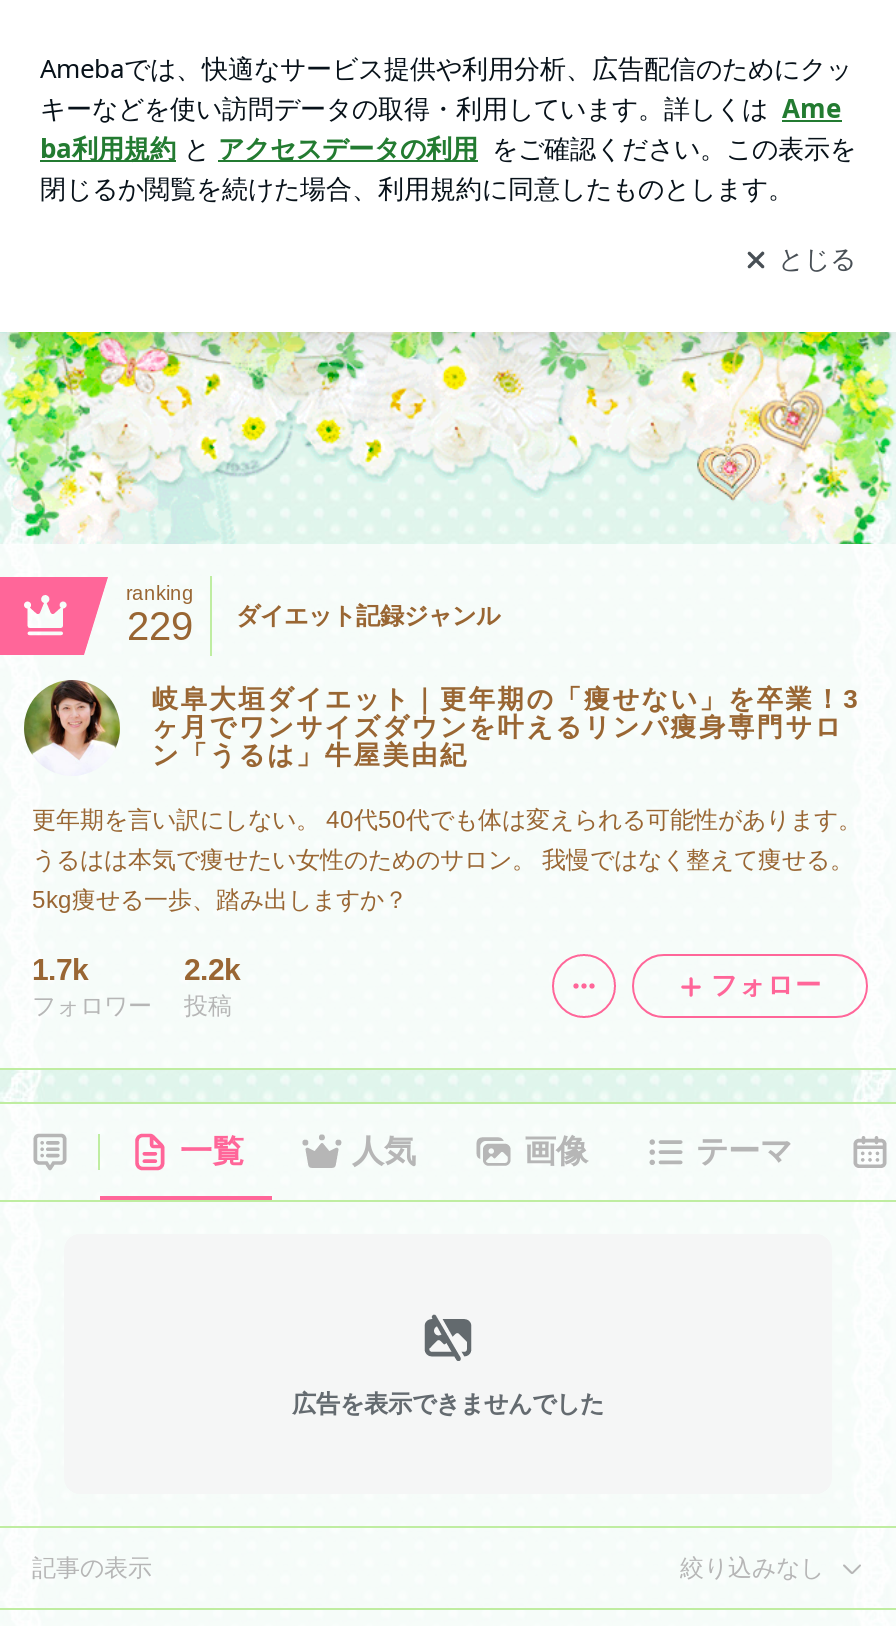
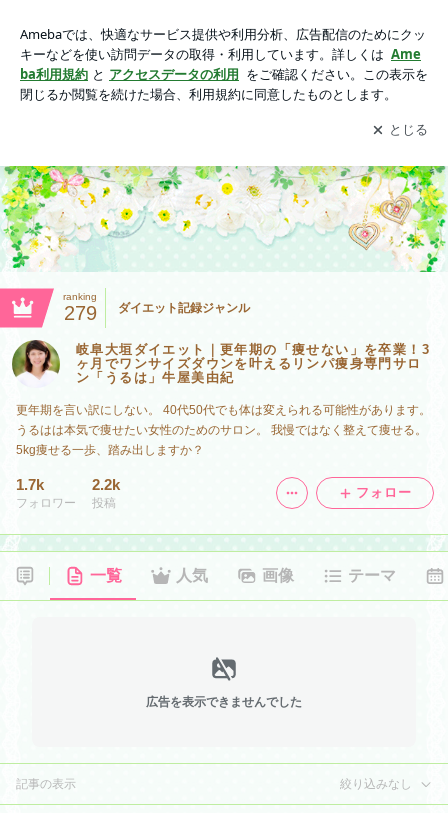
- 229 ダイエット記録ジャンル
+ 279 ダイエット記録ジャンル
